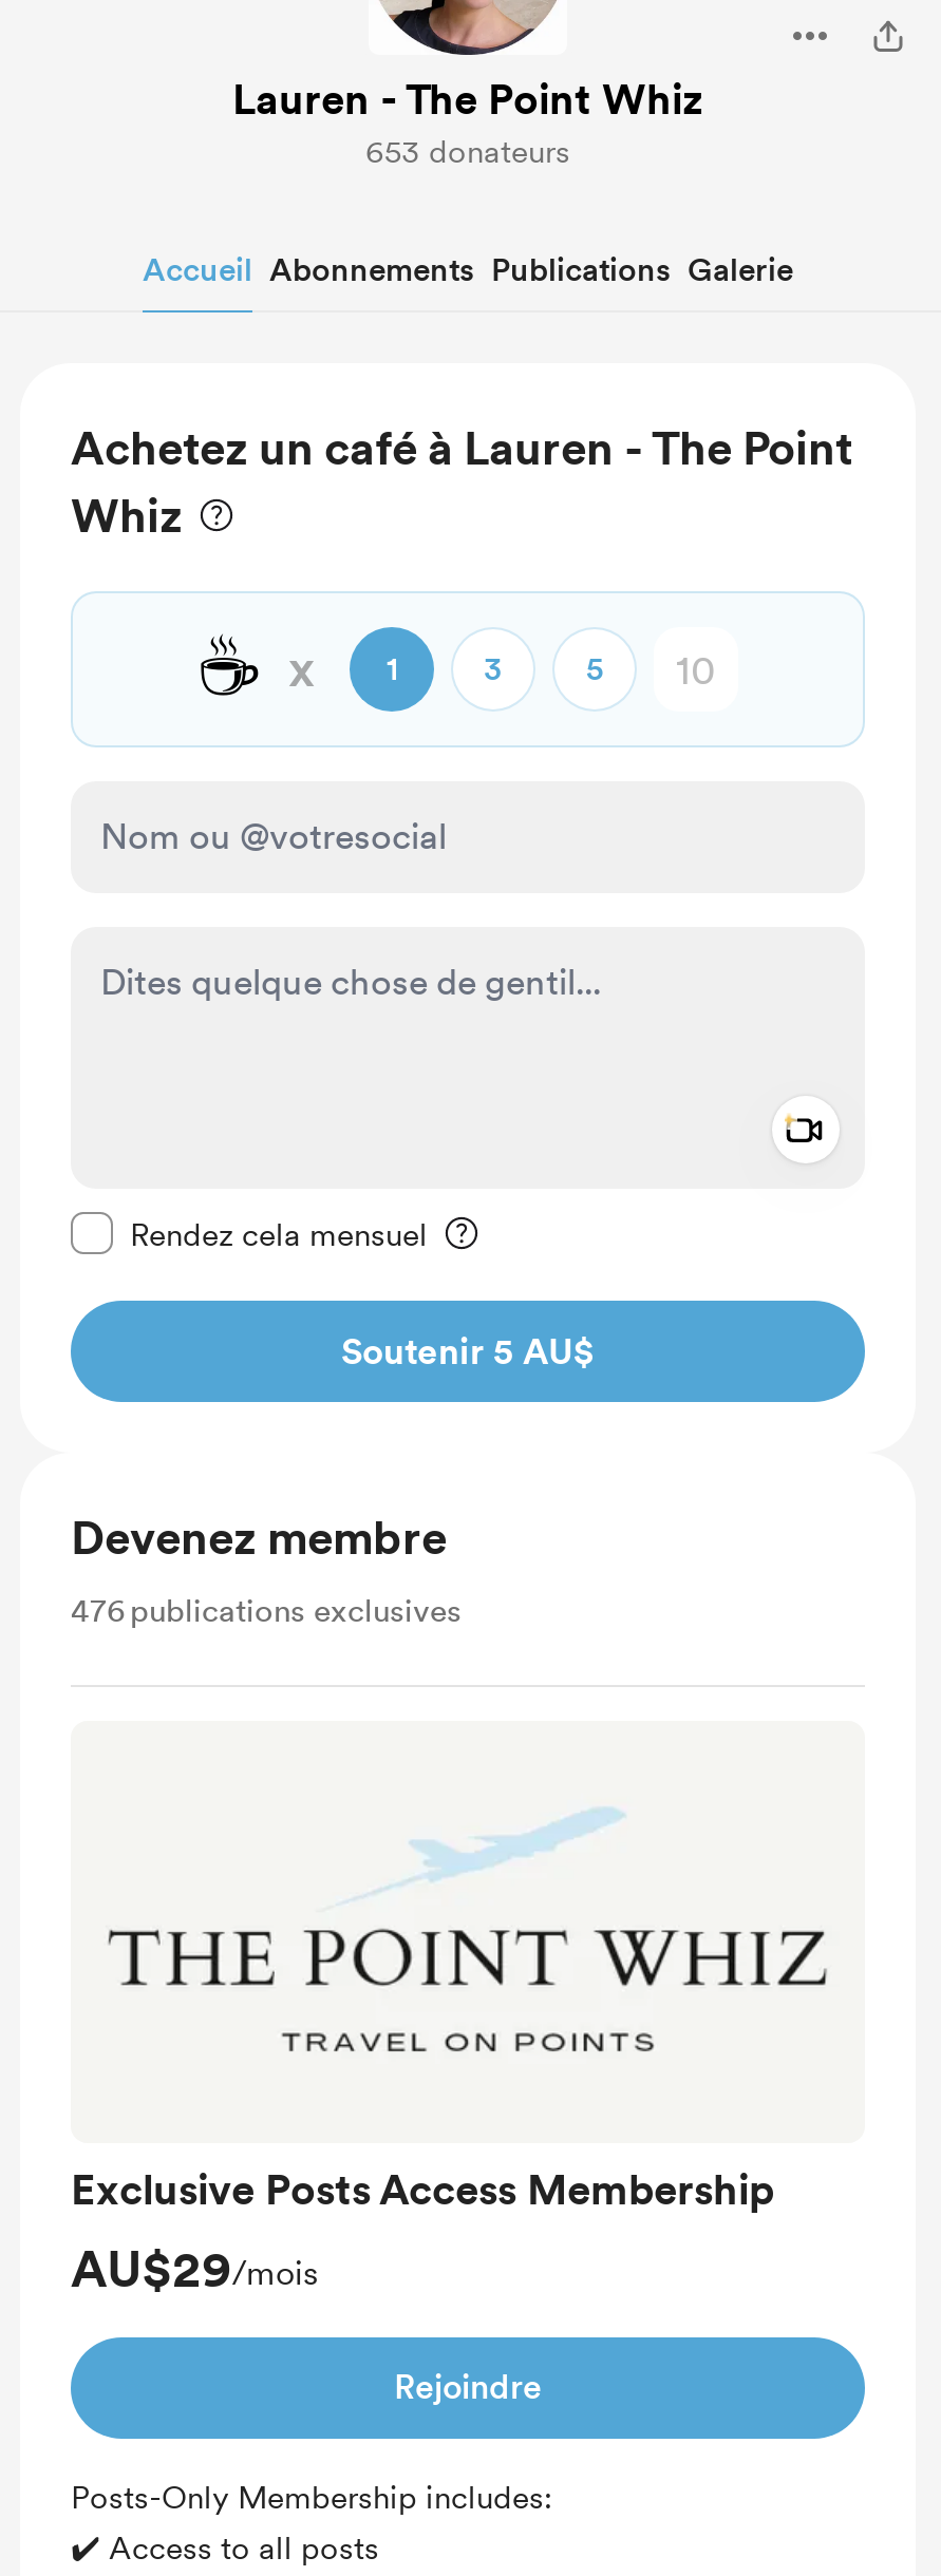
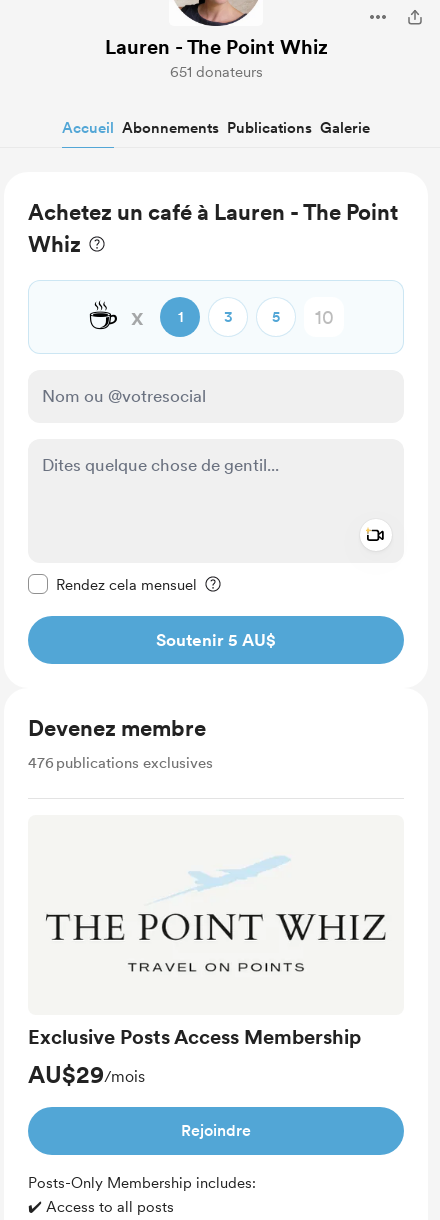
- 653 donateurs
+ 651 donateurs
